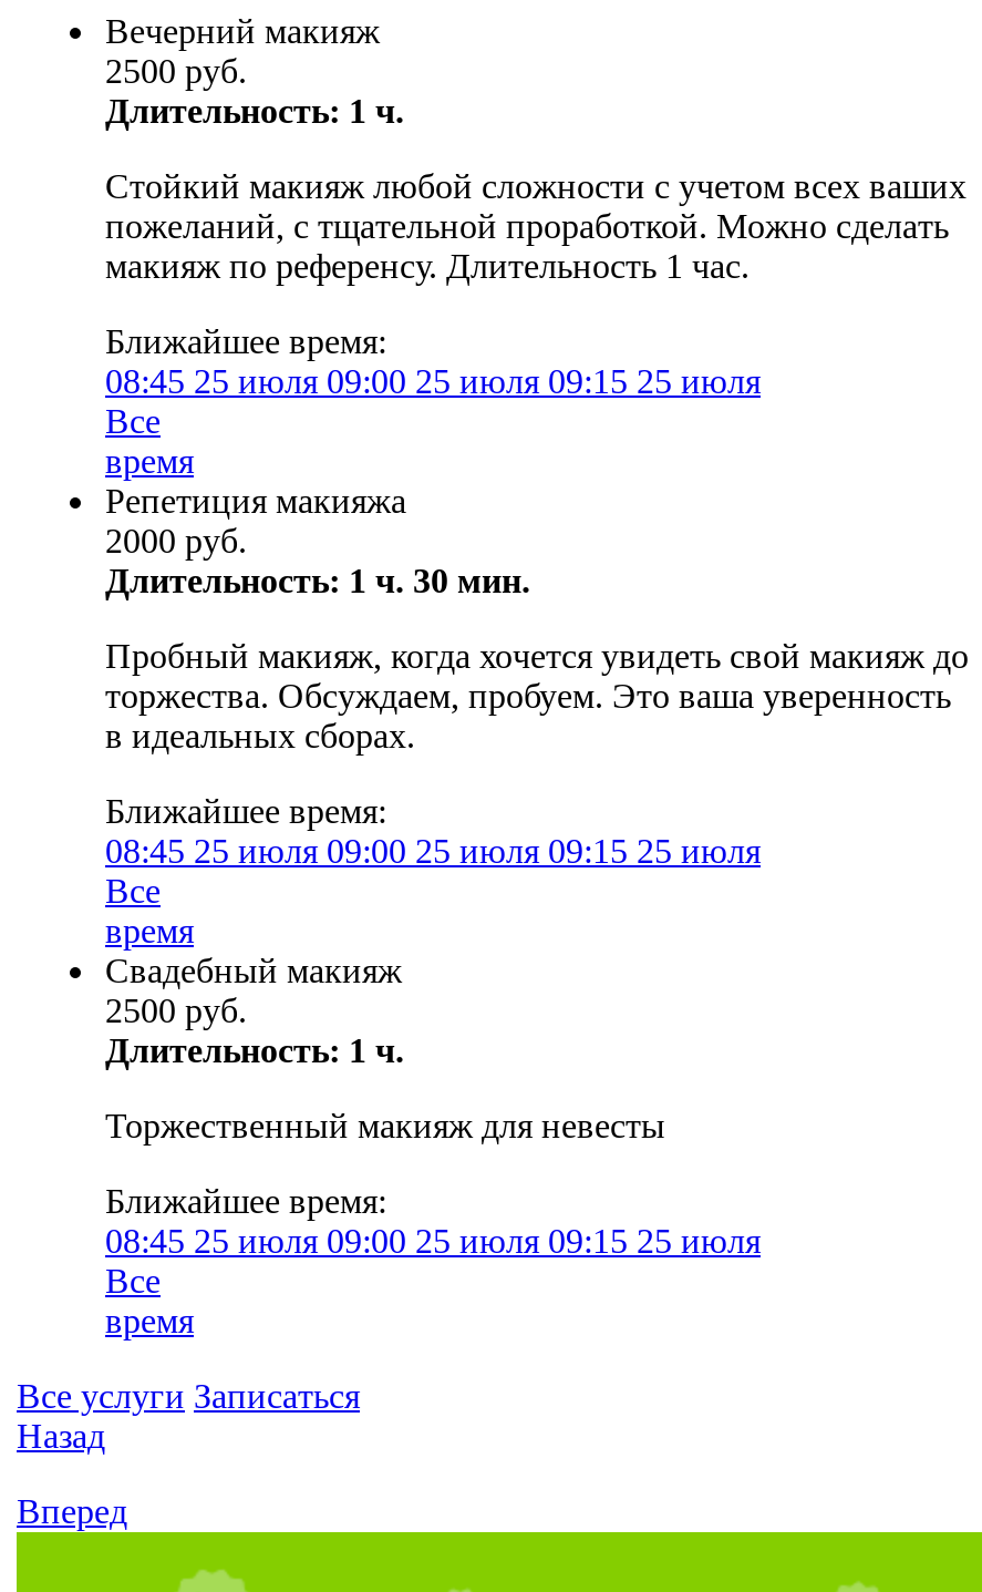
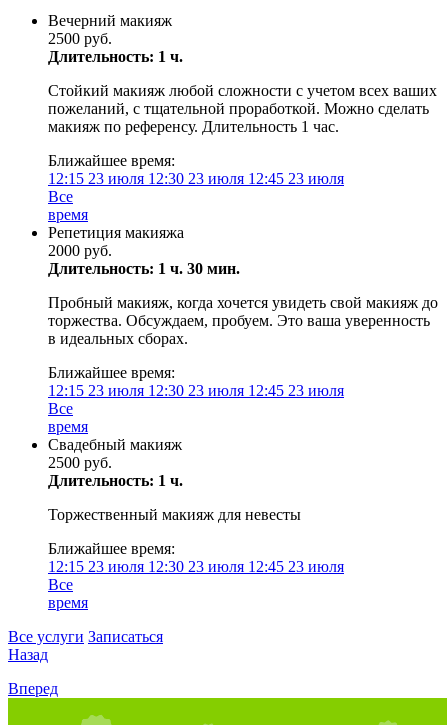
- 08:45 25 июля 09:00 25 июля 09:15 25 июля
+ 12:15 23 июля 12:30 23 июля 12:45 23 июля

- 08:45 25 июля 09:00 25 июля 09:15 25 июля
+ 12:15 23 июля 12:30 23 июля 12:45 23 июля

- 08:45 25 июля 09:00 25 июля 09:15 25 июля
+ 12:15 23 июля 12:30 23 июля 12:45 23 июля
